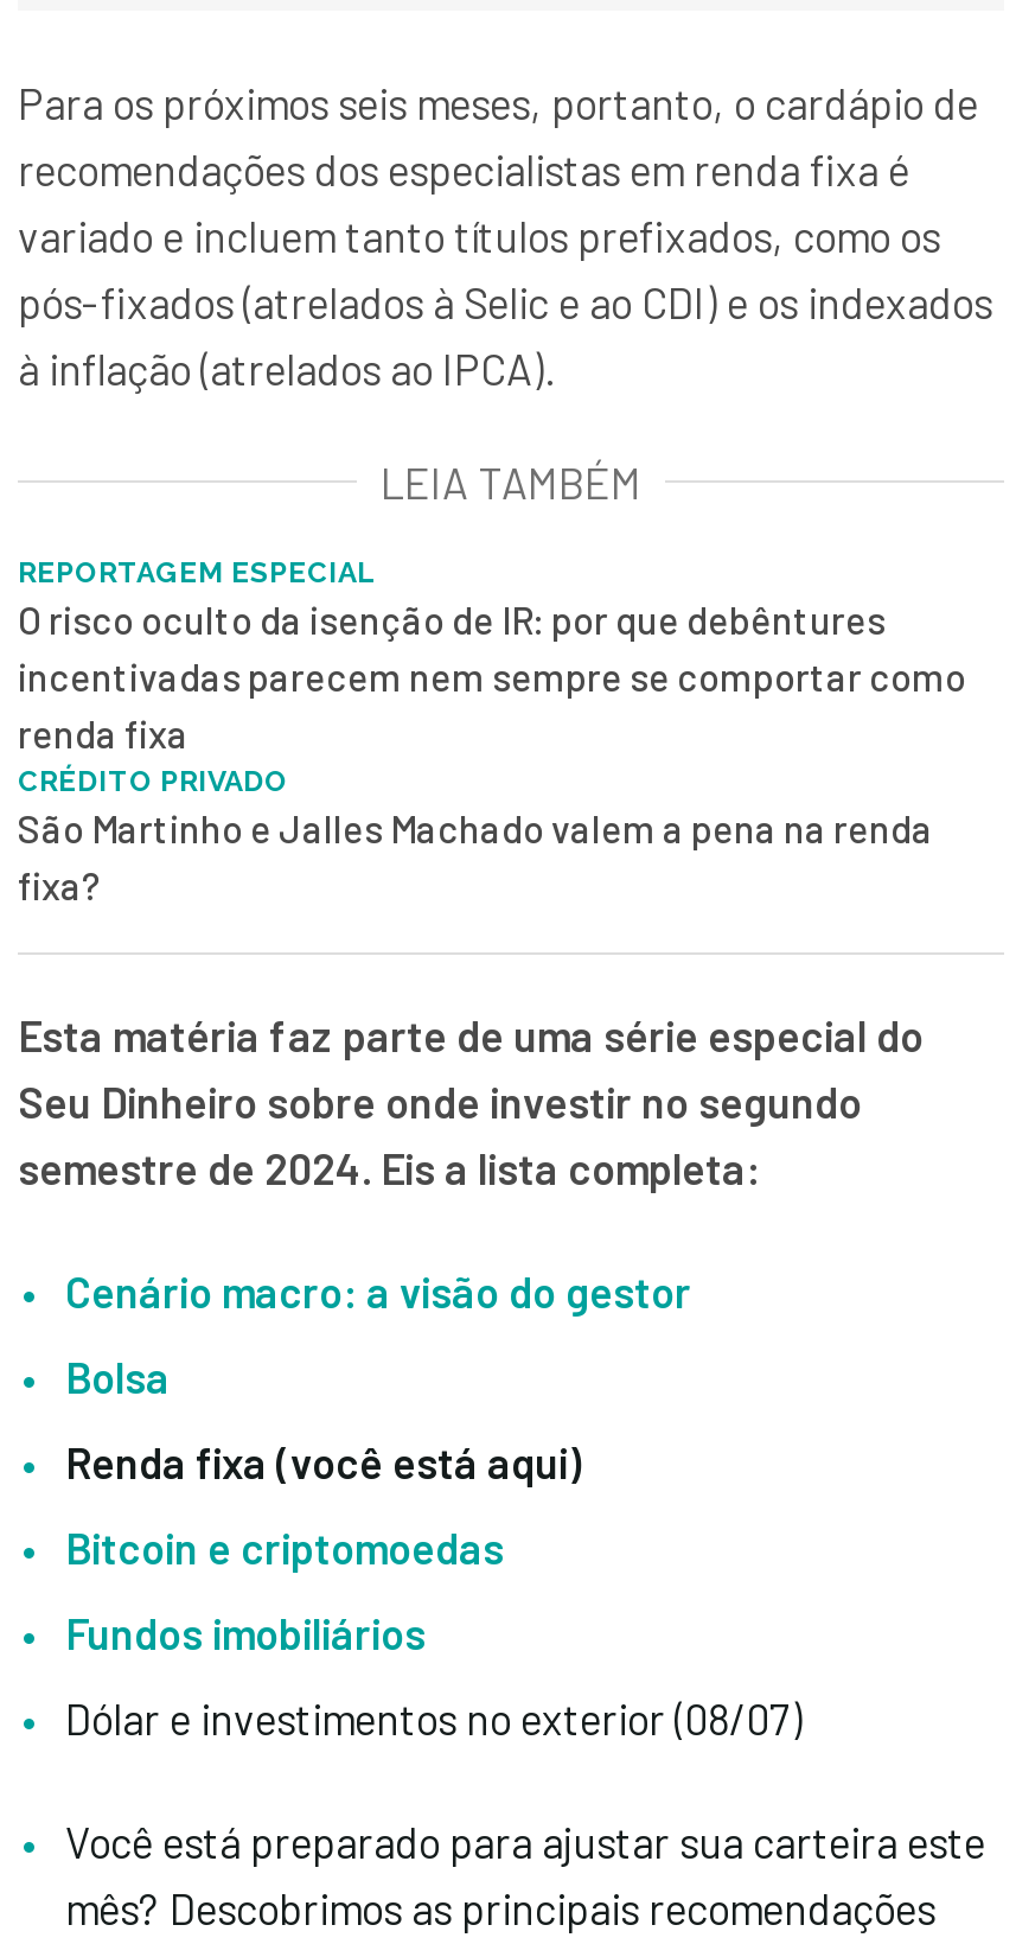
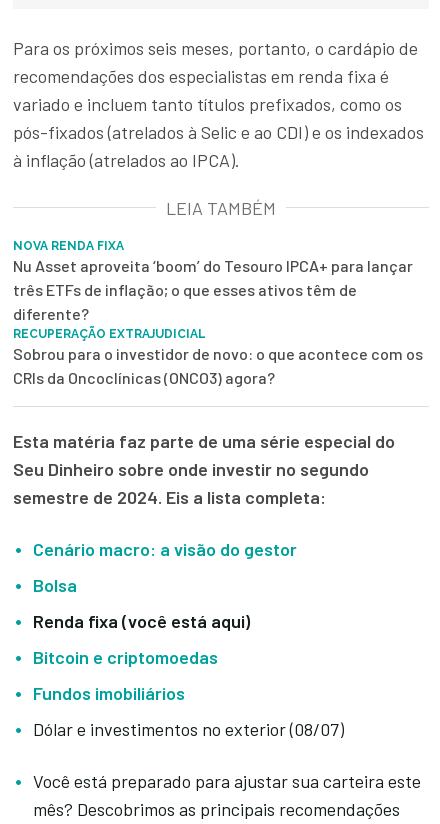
- REPORTAGEM ESPECIAL
- O risco oculto da isenção de IR: por que debêntures
- incentivadas parecem nem sempre se comportar como
- renda fixa
- CRÉDITO PRIVADO
- São Martinho e Jalles Machado valem a pena na renda
- fixa?
+ NOVA RENDA FIXA
+ Nu Asset aproveita ‘boom’ do Tesouro IPCA+ para lançar
+ três ETFs de inflação; o que esses ativos têm de
+ diferente?
+ RECUPERAÇÃO EXTRAJUDICIAL
+ Sobrou para o investidor de novo: o que acontece com os
+ CRIs da Oncoclínicas (ONCO3) agora?
